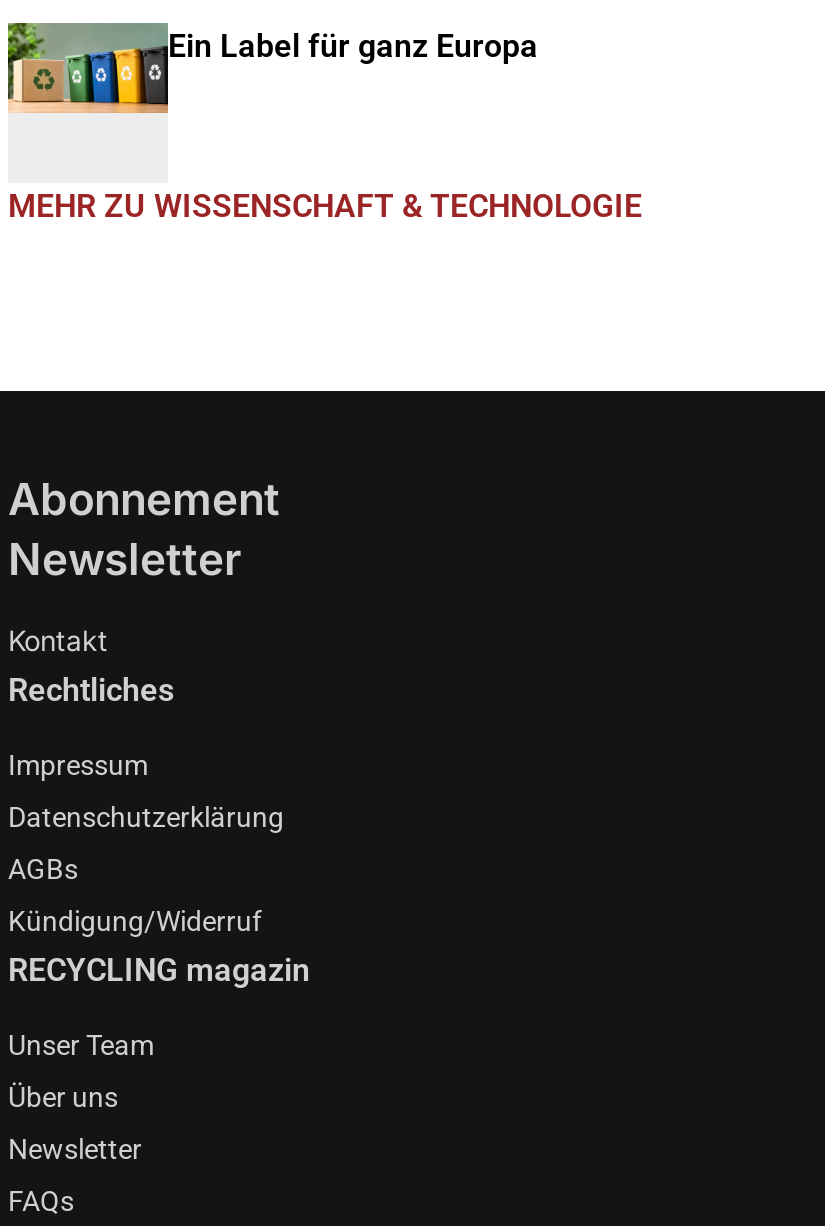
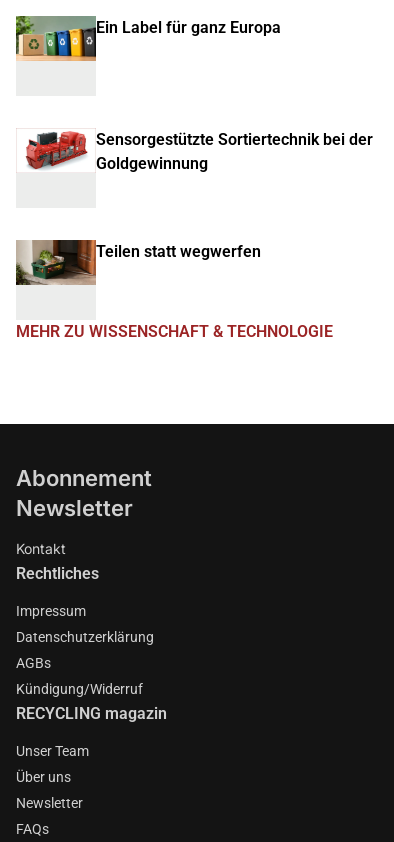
+ [image]
+ Teilen statt wegwerfen

+ [image]
+ Sensorgestützte Sortiertechnik bei der
+ Goldgewinnung
